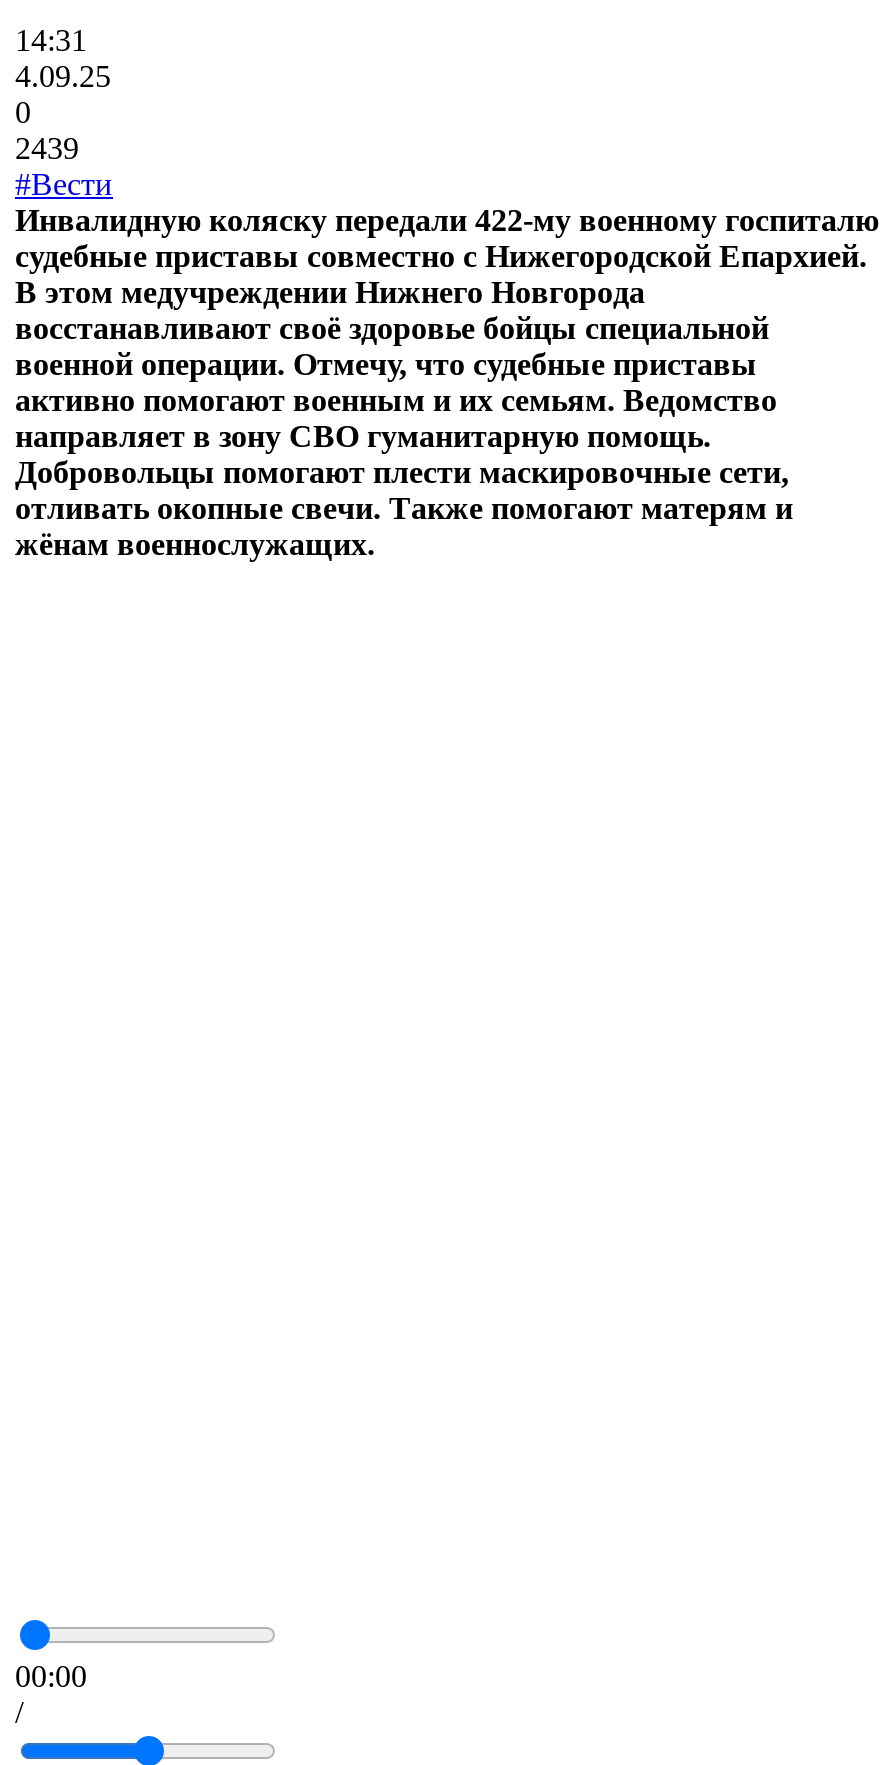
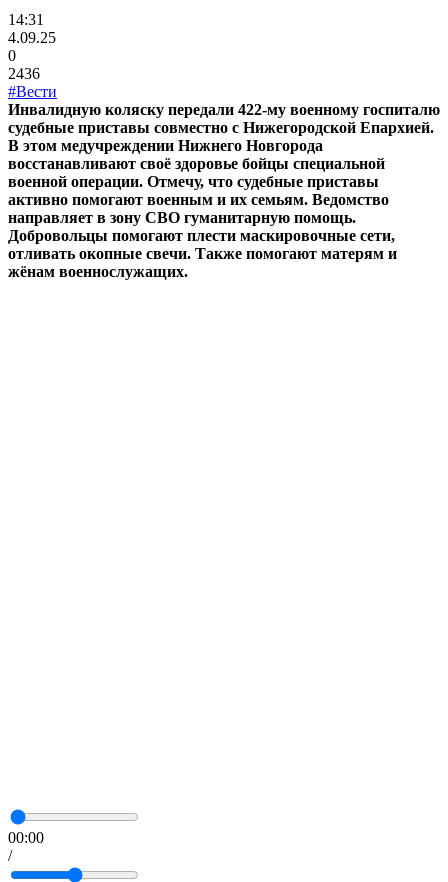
- 2439
+ 2436
